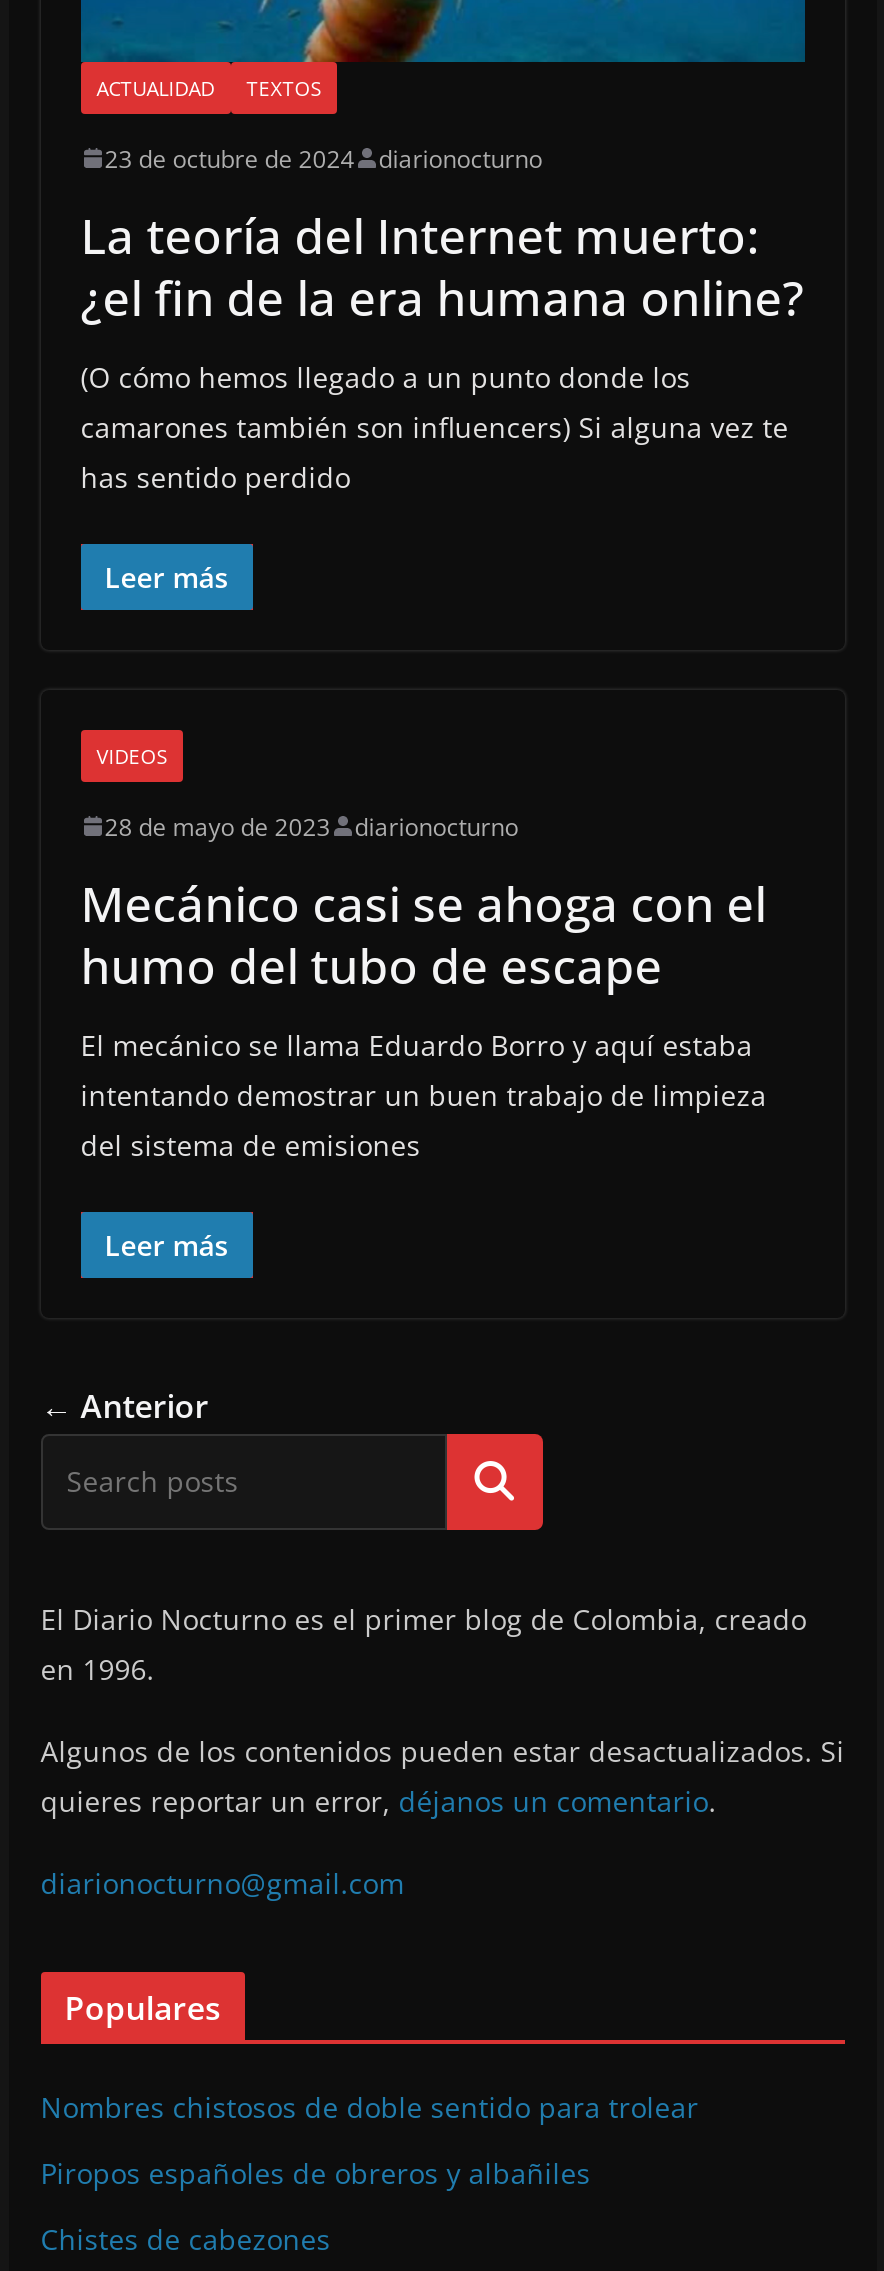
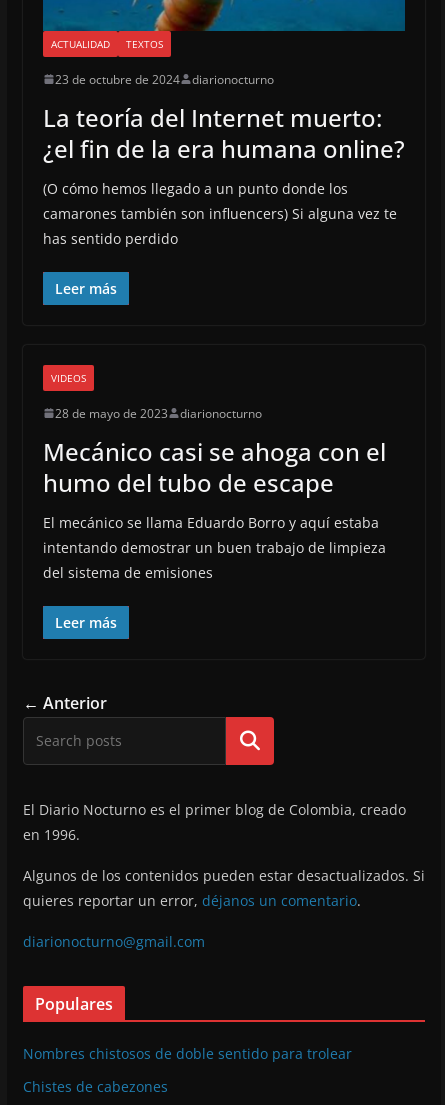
- Piropos españoles de obreros y albañiles
